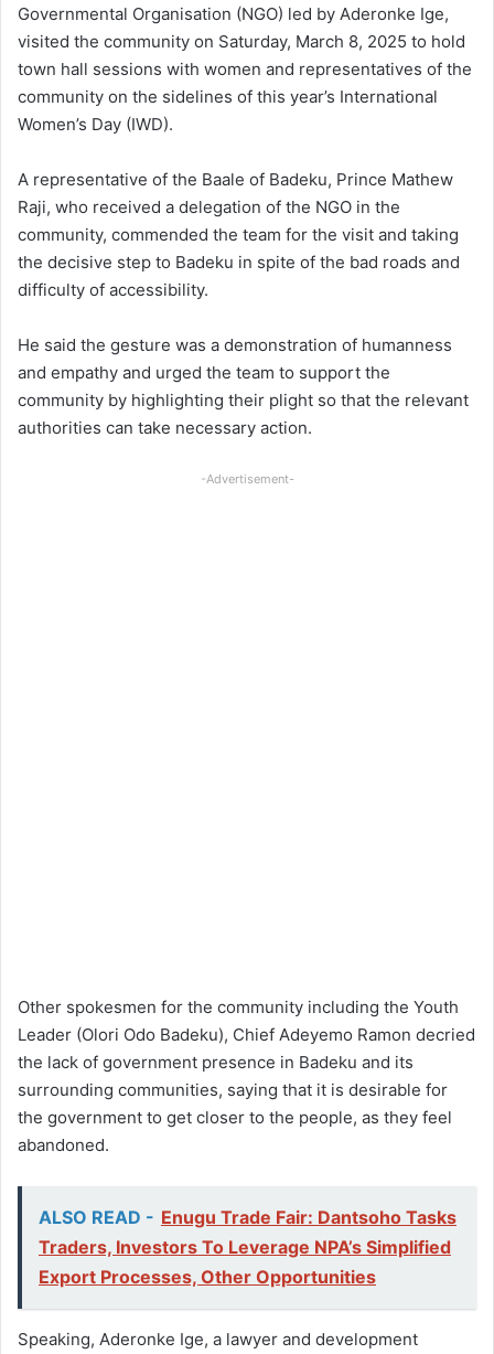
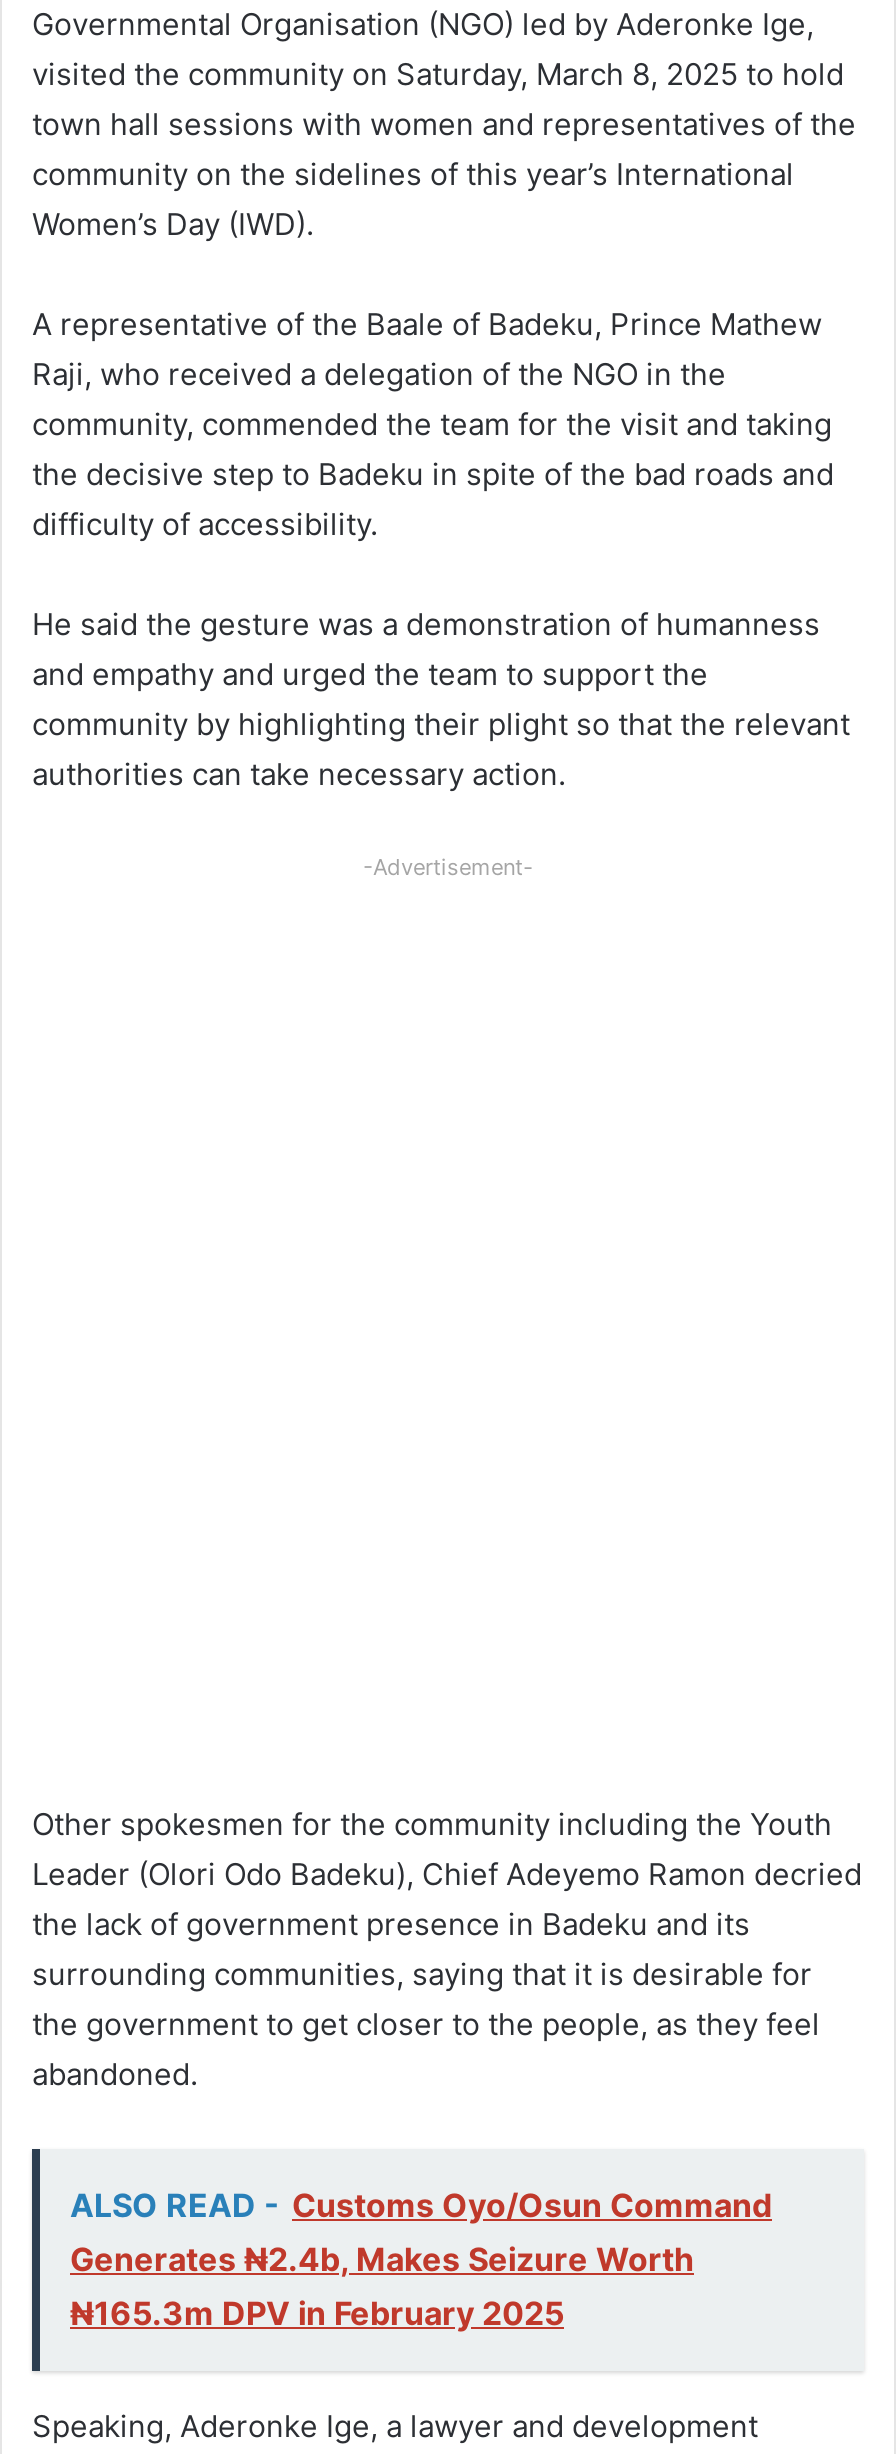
- ALSO READ - Enugu Trade Fair: Dantsoho Tasks
- Traders, Investors To Leverage NPA’s Simplified
- Export Processes, Other Opportunities
+ ALSO READ - Customs Oyo/Osun Command
+ Generates ₦2.4b, Makes Seizure Worth
+ ₦165.3m DPV in February 2025
